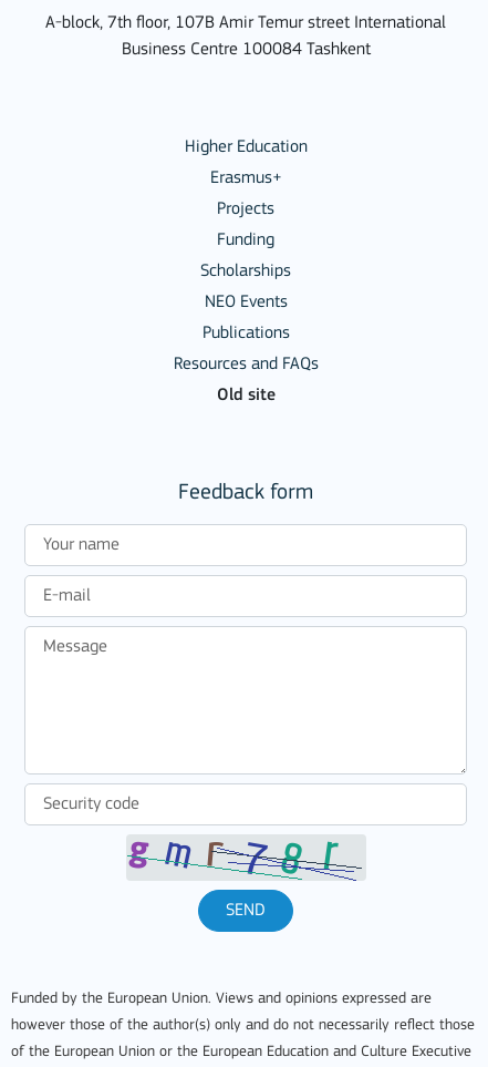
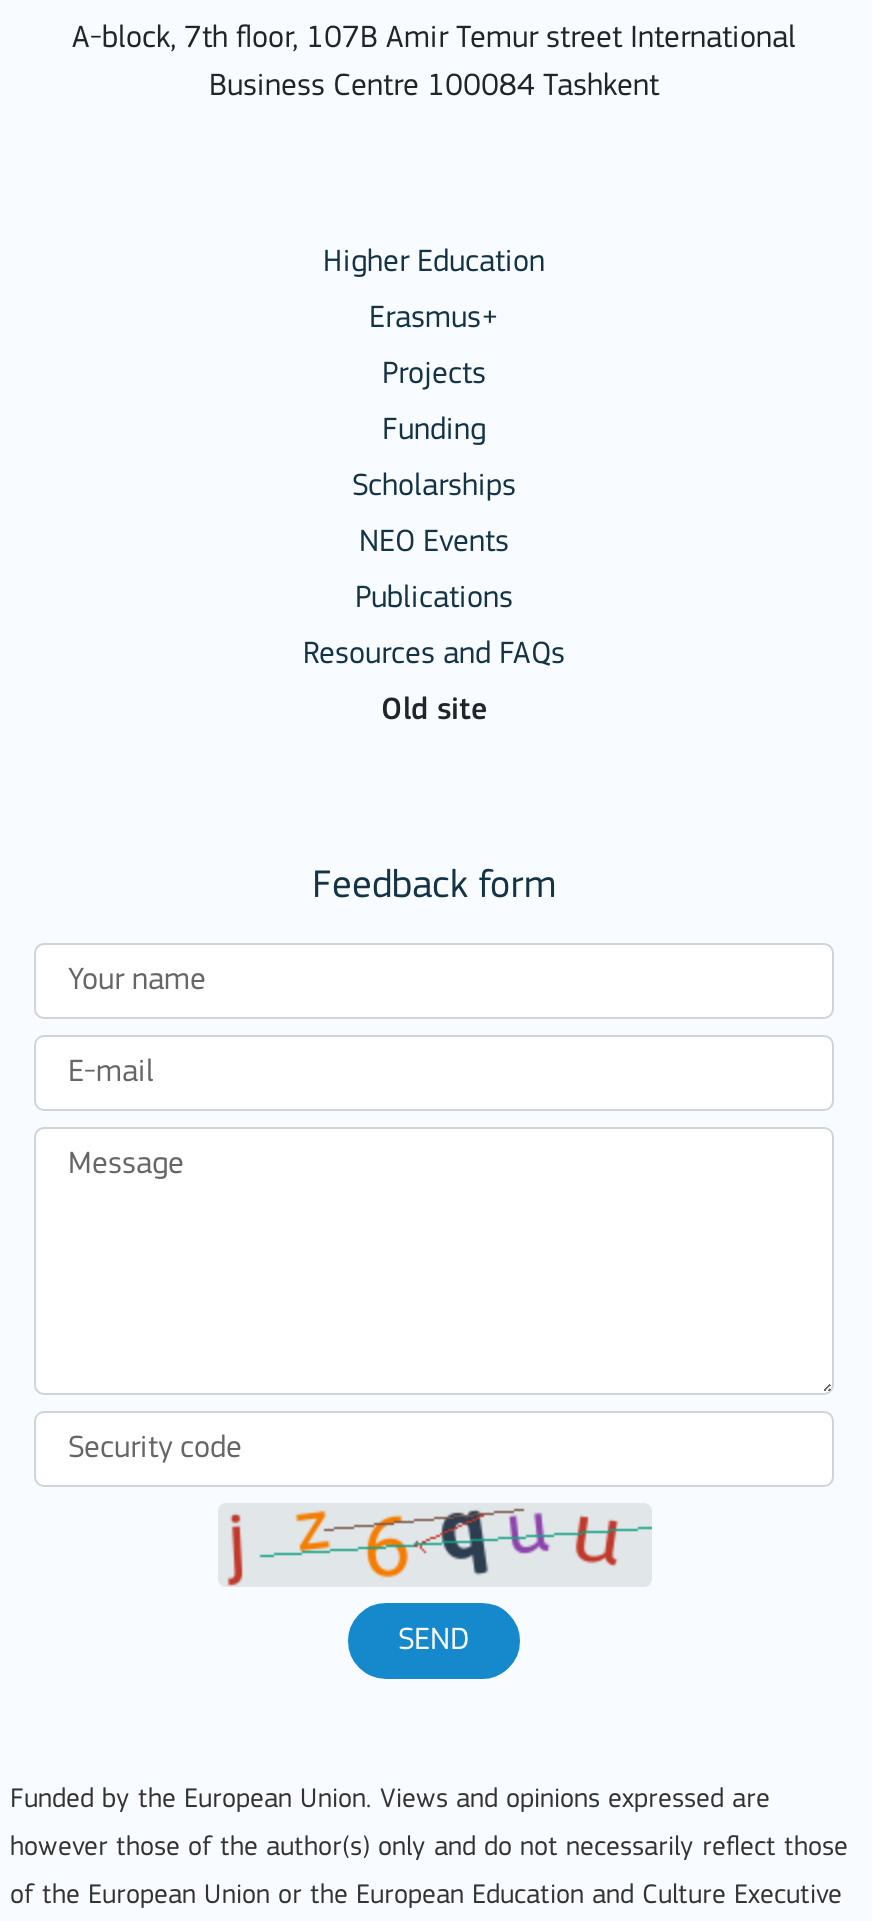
- [image]
+ [image]
